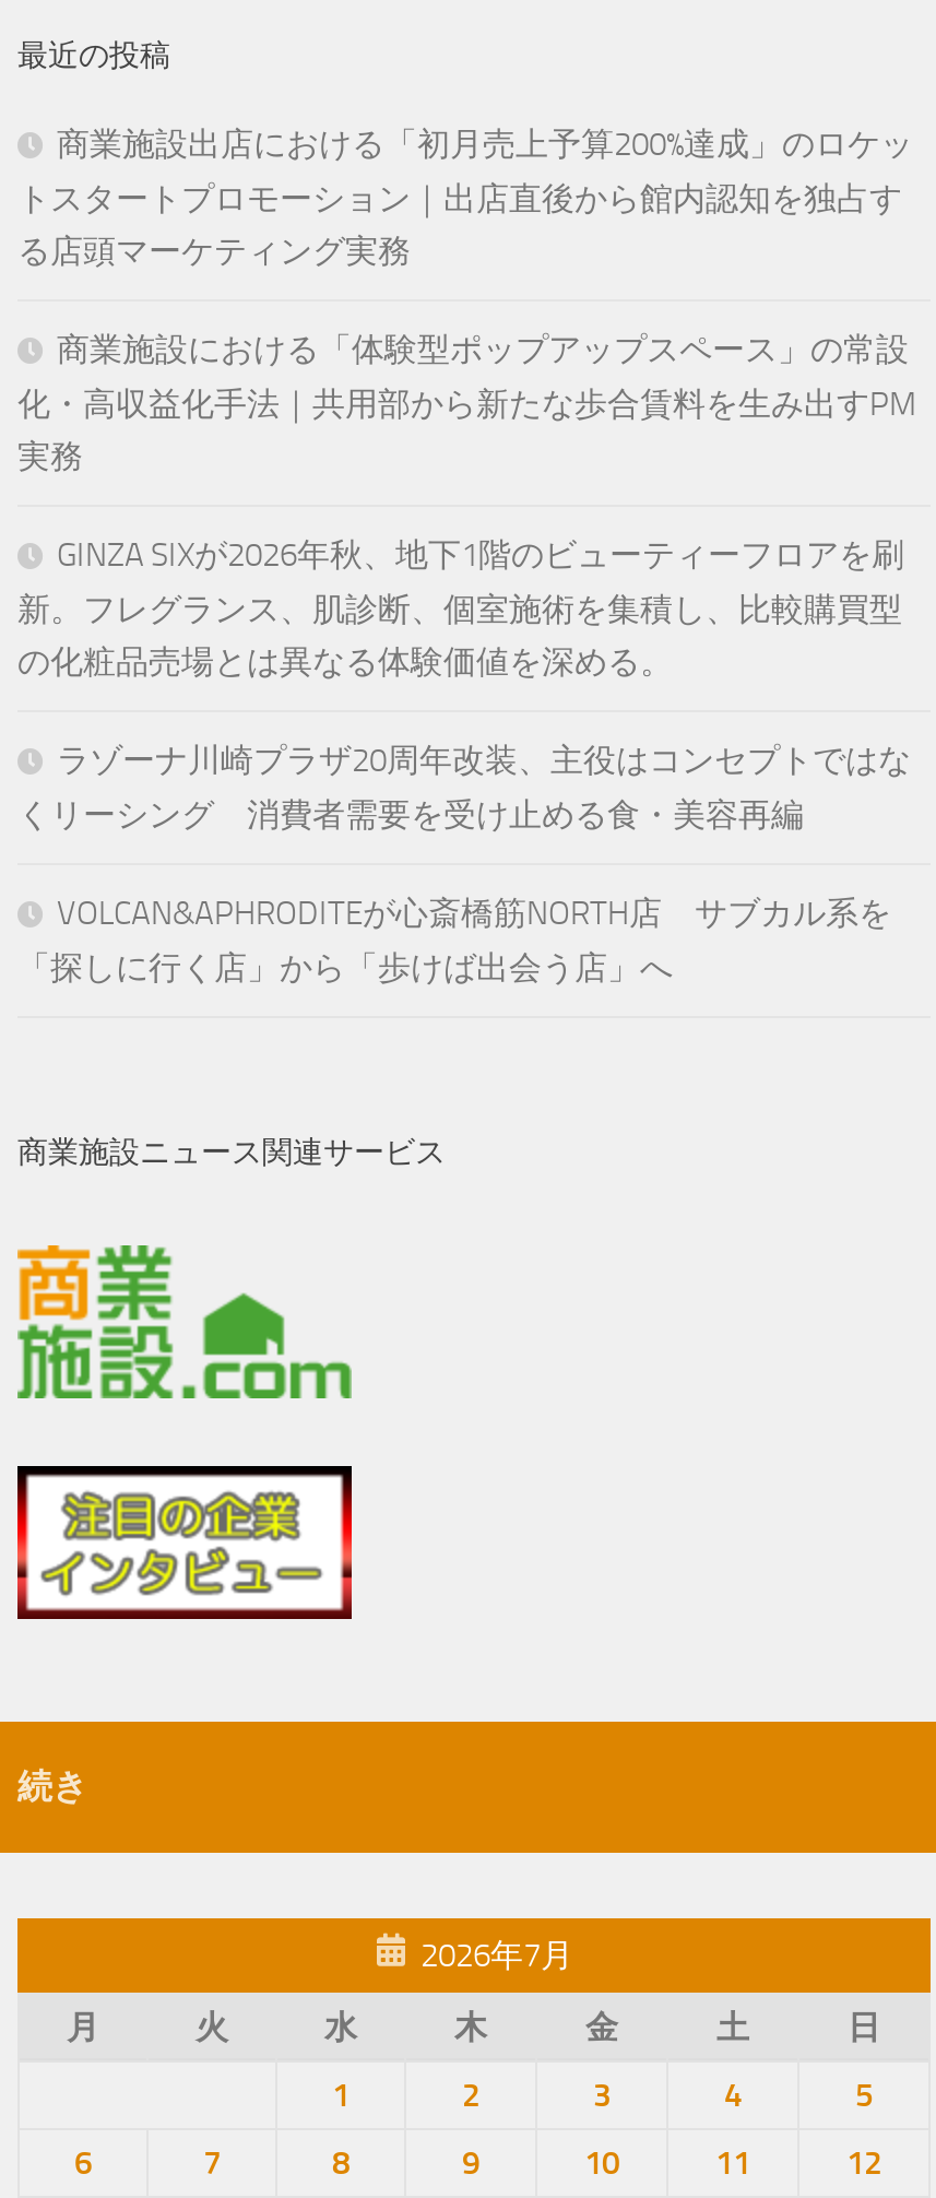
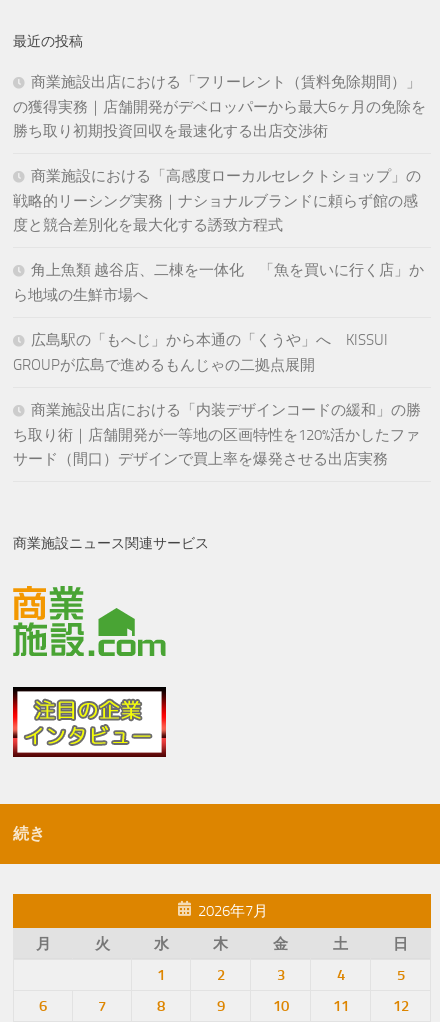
- 商業施設出店における「初月売上予算200%達成」のロケッ
- トスタートプロモーション｜出店直後から館内認知を独占す
- る店頭マーケティング実務
+ 商業施設出店における「フリーレント（賃料免除期間）」
+ の獲得実務｜店舗開発がデベロッパーから最大6ヶ月の免除を
+ 勝ち取り初期投資回収を最速化する出店交渉術

- 商業施設における「体験型ポップアップスペース」の常設
- 化・高収益化手法｜共用部から新たな歩合賃料を生み出すPM
- 実務
+ 商業施設における「高感度ローカルセレクトショップ」の
+ 戦略的リーシング実務｜ナショナルブランドに頼らず館の感
+ 度と競合差別化を最大化する誘致方程式

- GINZA SIXが2026年秋、地下1階のビューティーフロアを刷
- 新。フレグランス、肌診断、個室施術を集積し、比較購買型
- の化粧品売場とは異なる体験価値を深める。
+ 角上魚類 越谷店、二棟を一体化 「魚を買いに行く店」か
+ ら地域の生鮮市場へ

- ラゾーナ川崎プラザ20周年改装、主役はコンセプトではな
- くリーシング 消費者需要を受け止める食・美容再編
+ 広島駅の「もへじ」から本通の「くうや」へ KISSUI
+ GROUPが広島で進めるもんじゃの二拠点展開

- VOLCAN&APHRODITEが心斎橋筋NORTH店 サブカル系を
- 「探しに行く店」から「歩けば出会う店」へ
+ 商業施設出店における「内装デザインコードの緩和」の勝
+ ち取り術｜店舗開発が一等地の区画特性を120%活かしたファ
+ サード（間口）デザインで買上率を爆発させる出店実務
